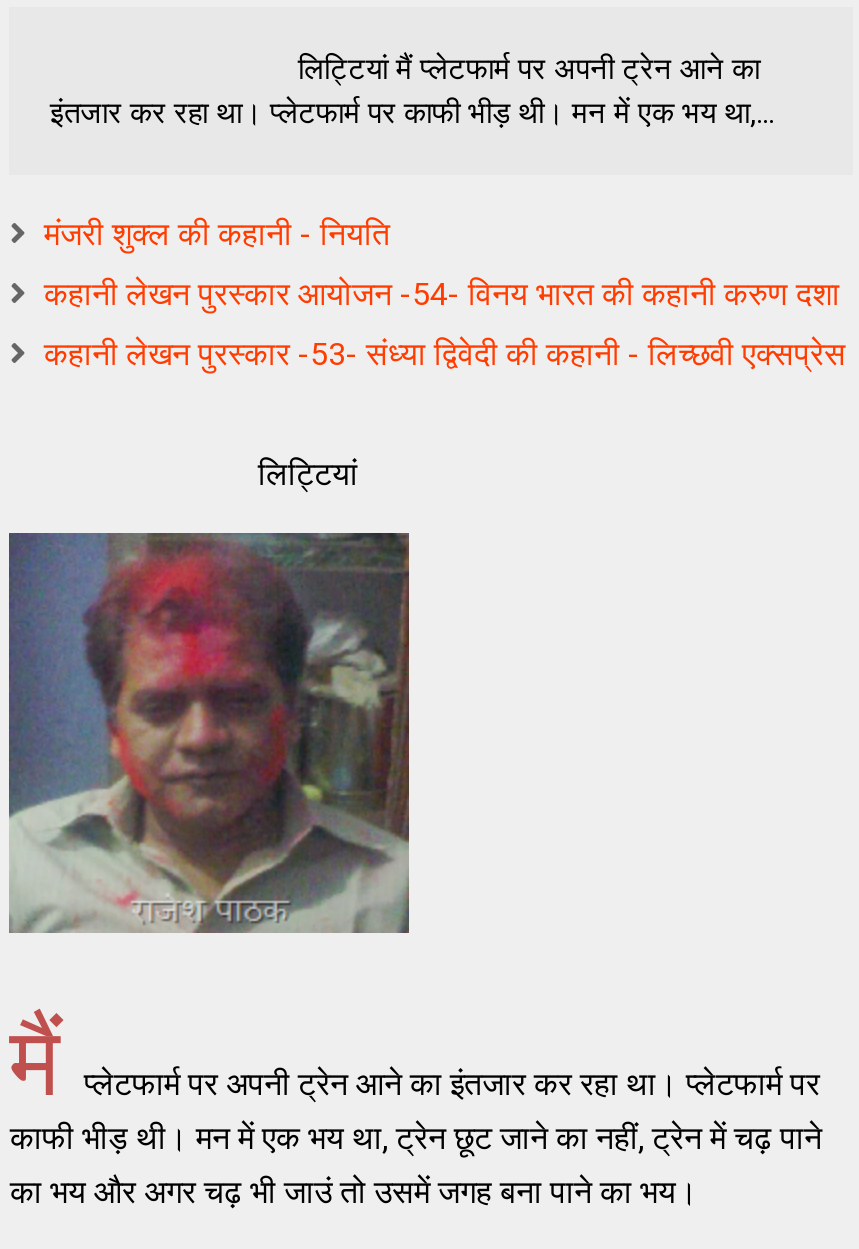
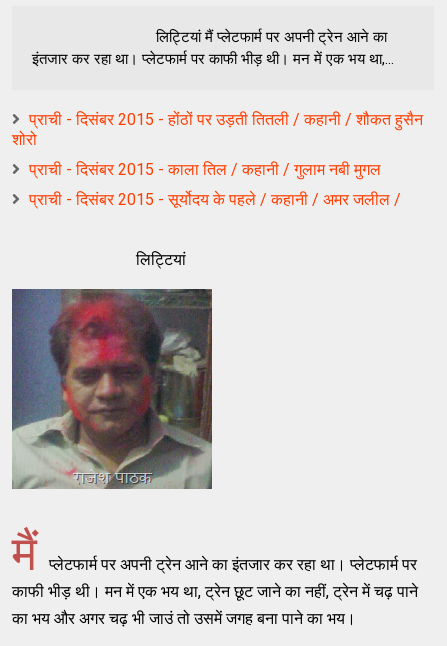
- मंजरी शुक्ल की कहानी - नियति
+ प्राची - दिसंबर 2015 - होंठों पर उड़ती तितली / कहानी / शौकत हुसैन
+ शोरो

- कहानी लेखन पुरस्कार आयोजन -54- विनय भारत की कहानी करुण दशा
+ प्राची - दिसंबर 2015 - काला तिल / कहानी / गुलाम नबी मुगल

- कहानी लेखन पुरस्कार -53- संध्या द्विवेदी की कहानी - लिच्छवी एक्सप्रेस
+ प्राची - दिसंबर 2015 - सूर्योदय के पहले / कहानी / अमर जलील /
